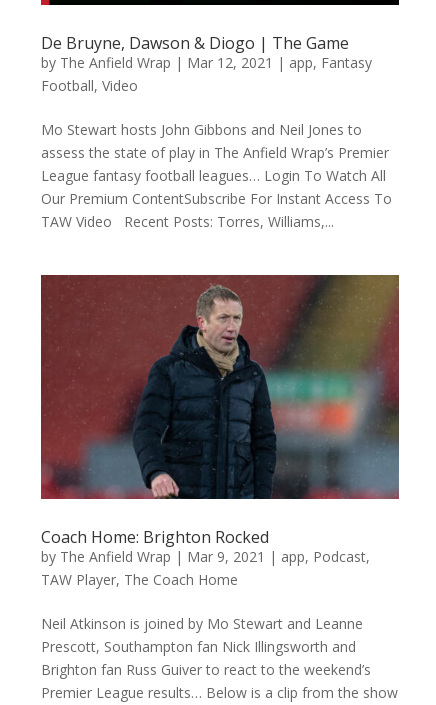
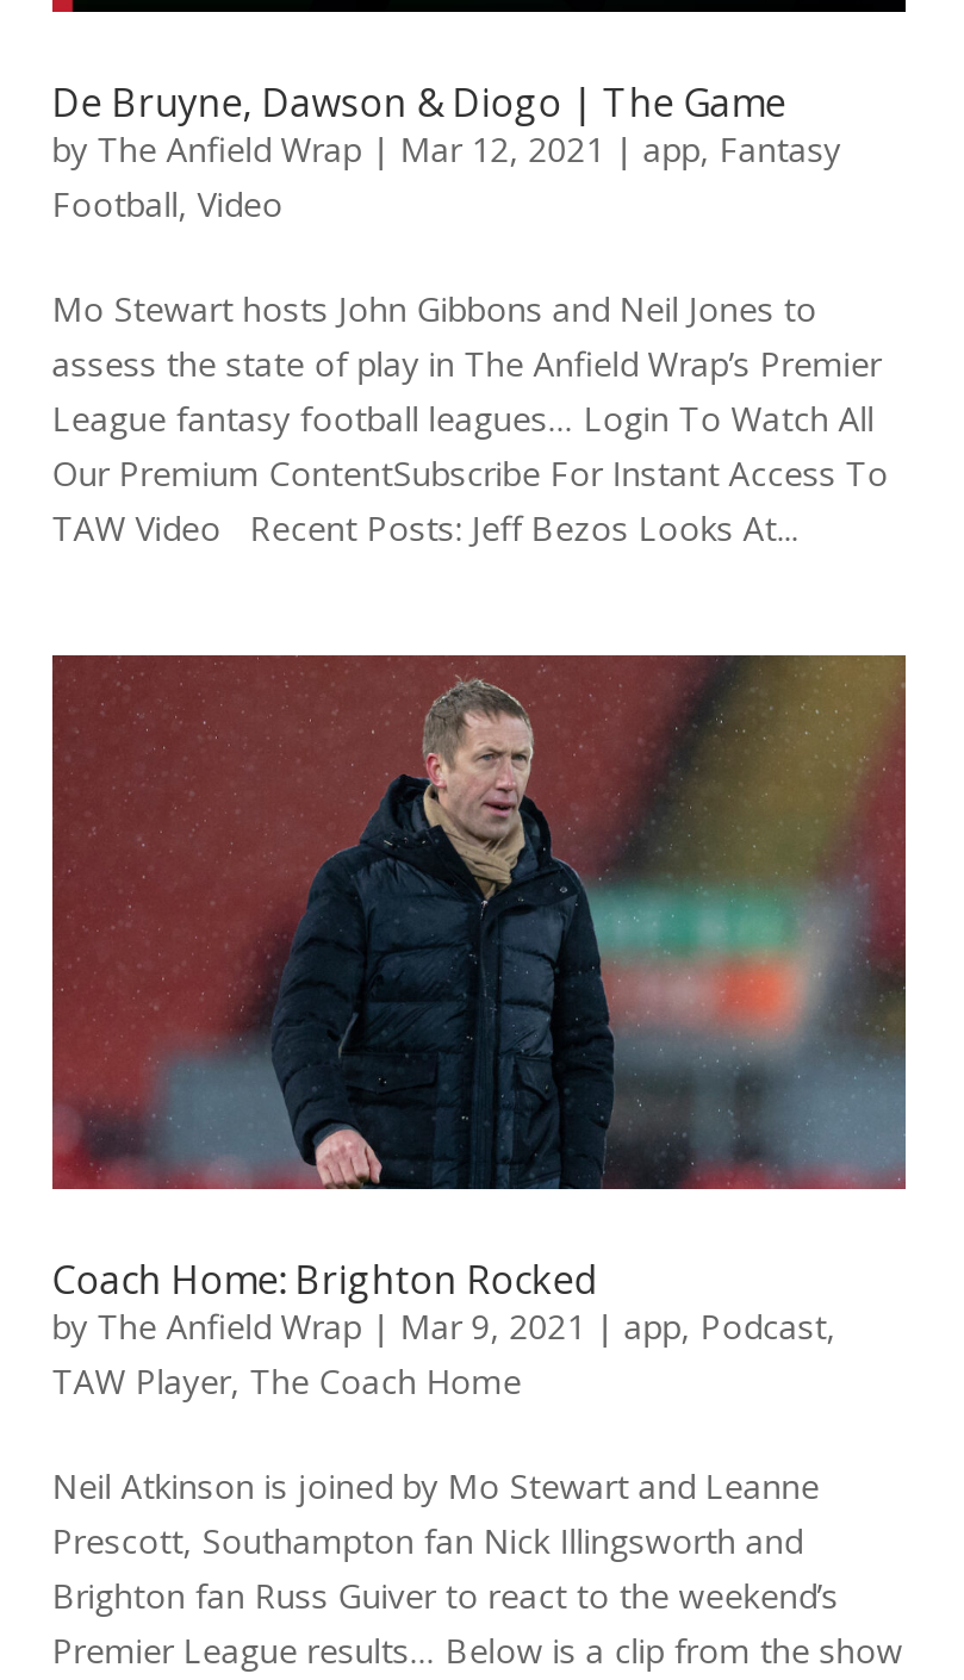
- TAW Video Recent Posts: Torres, Williams,...
+ TAW Video Recent Posts: Jeff Bezos Looks At...
